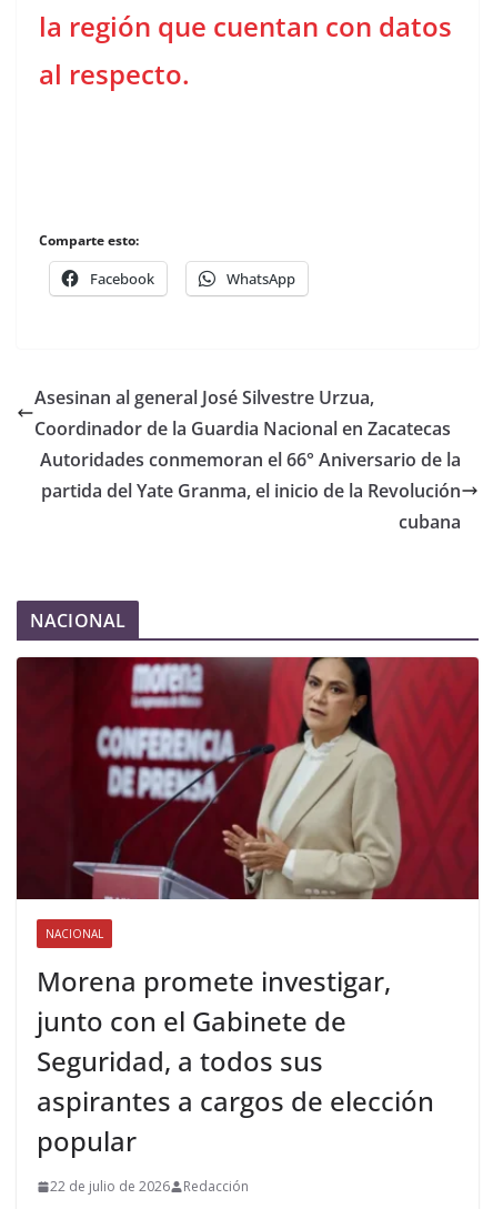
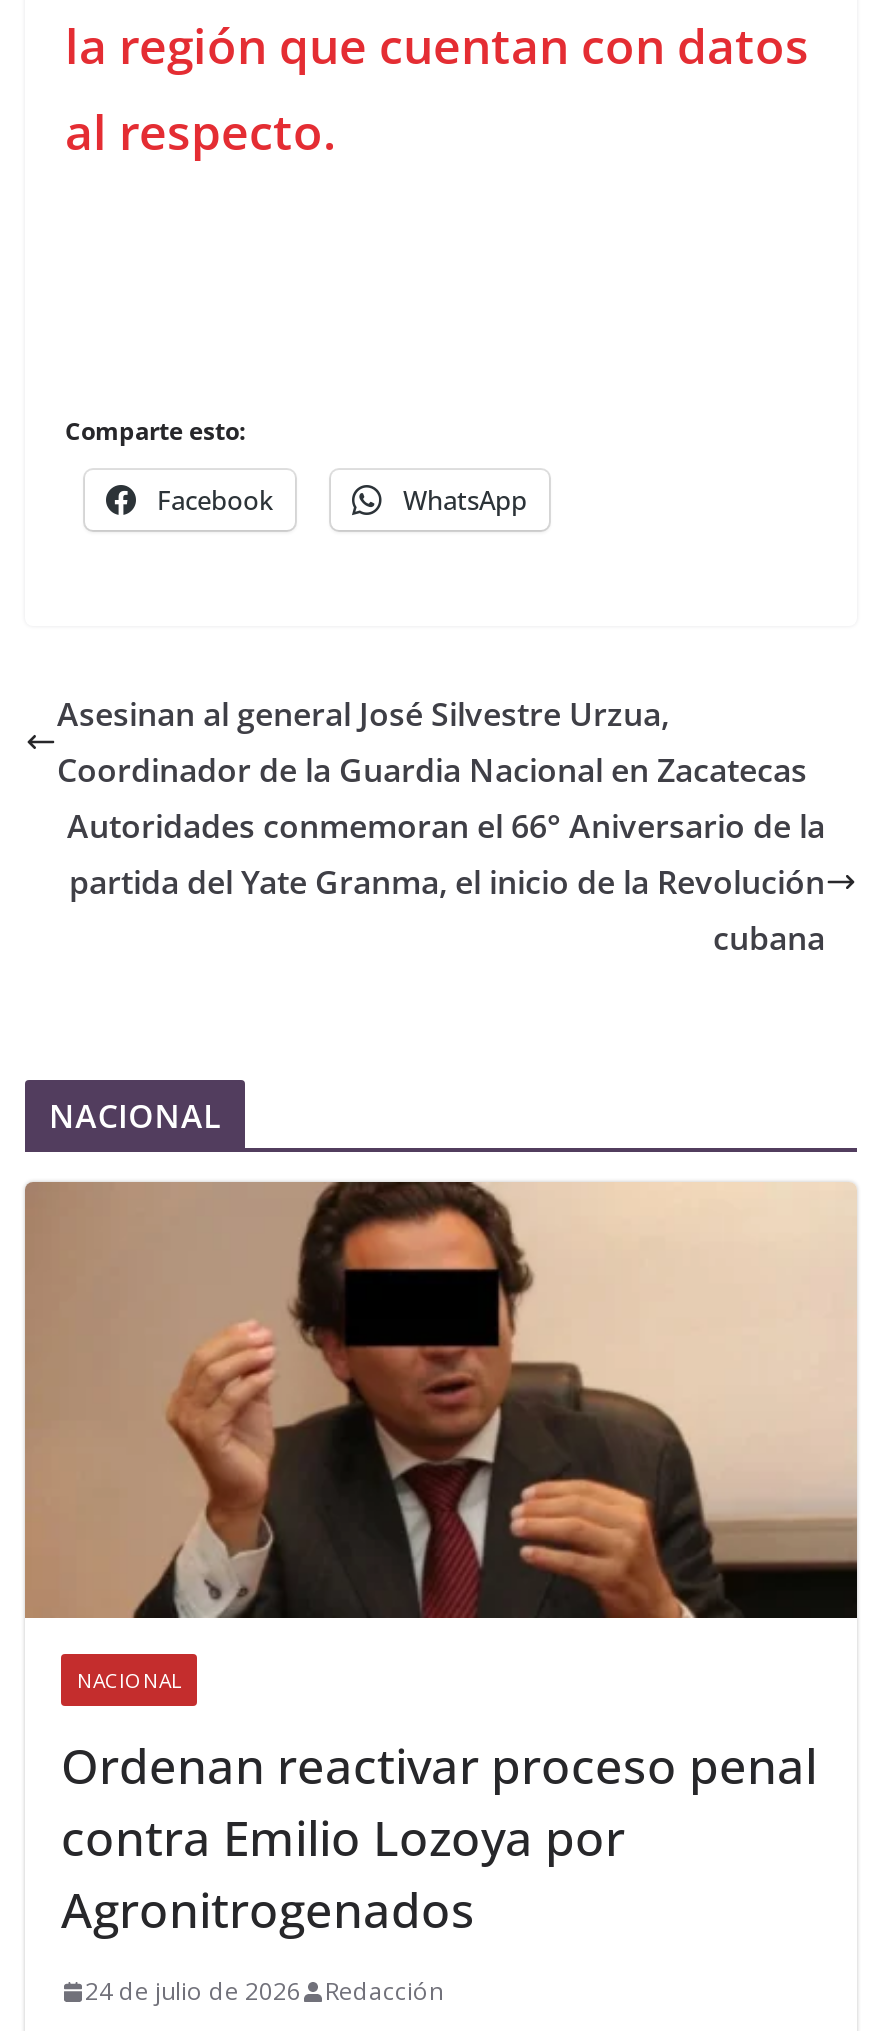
- [image]
+ [image]

- Morena promete investigar,
- junto con el Gabinete de
- Seguridad, a todos sus
- aspirantes a cargos de elección
- popular
+ Ordenan reactivar proceso penal
+ contra Emilio Lozoya por
+ Agronitrogenados

- 22 de julio de 2026 Redacción
+ 24 de julio de 2026 Redacción
